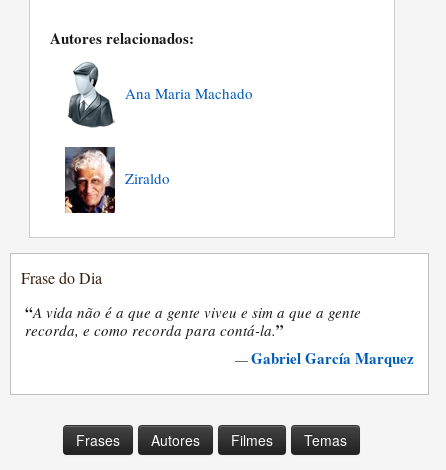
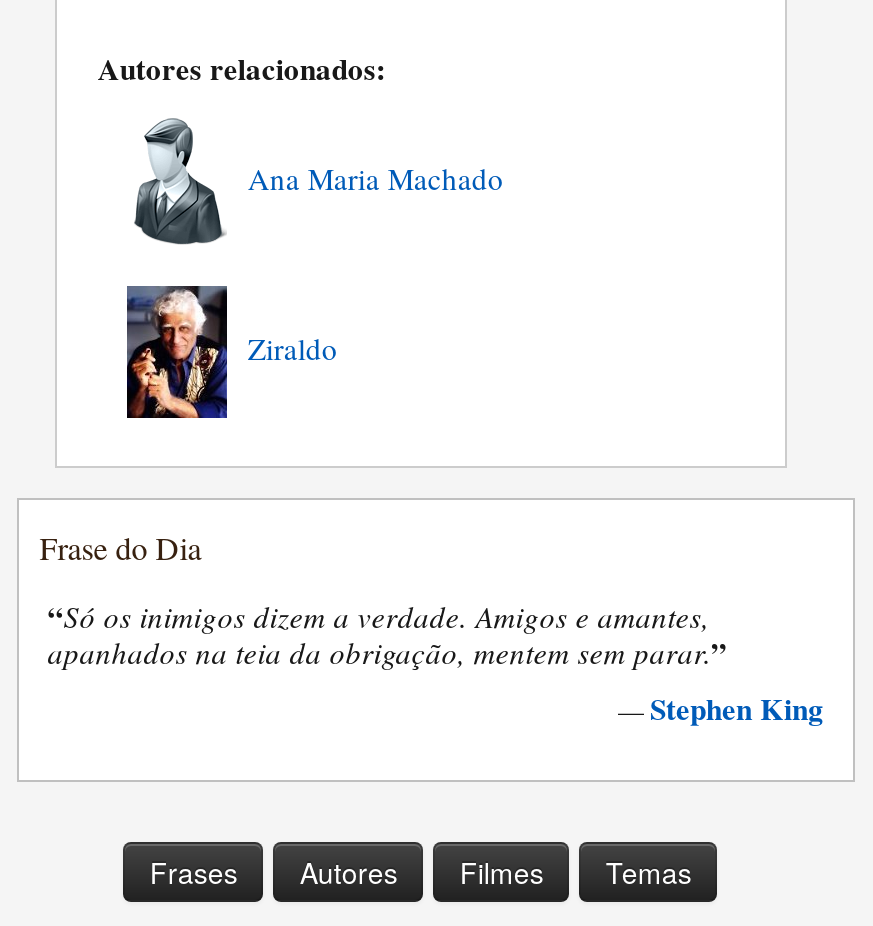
- [image]
+ [image]

- “A vida não é a que a gente viveu e sim a que a gente
- recorda, e como recorda para contá-la.”
- —Gabriel García Marquez
+ “Só os inimigos dizem a verdade. Amigos e amantes,
+ apanhados na teia da obrigação, mentem sem parar.”
+ —Stephen King
